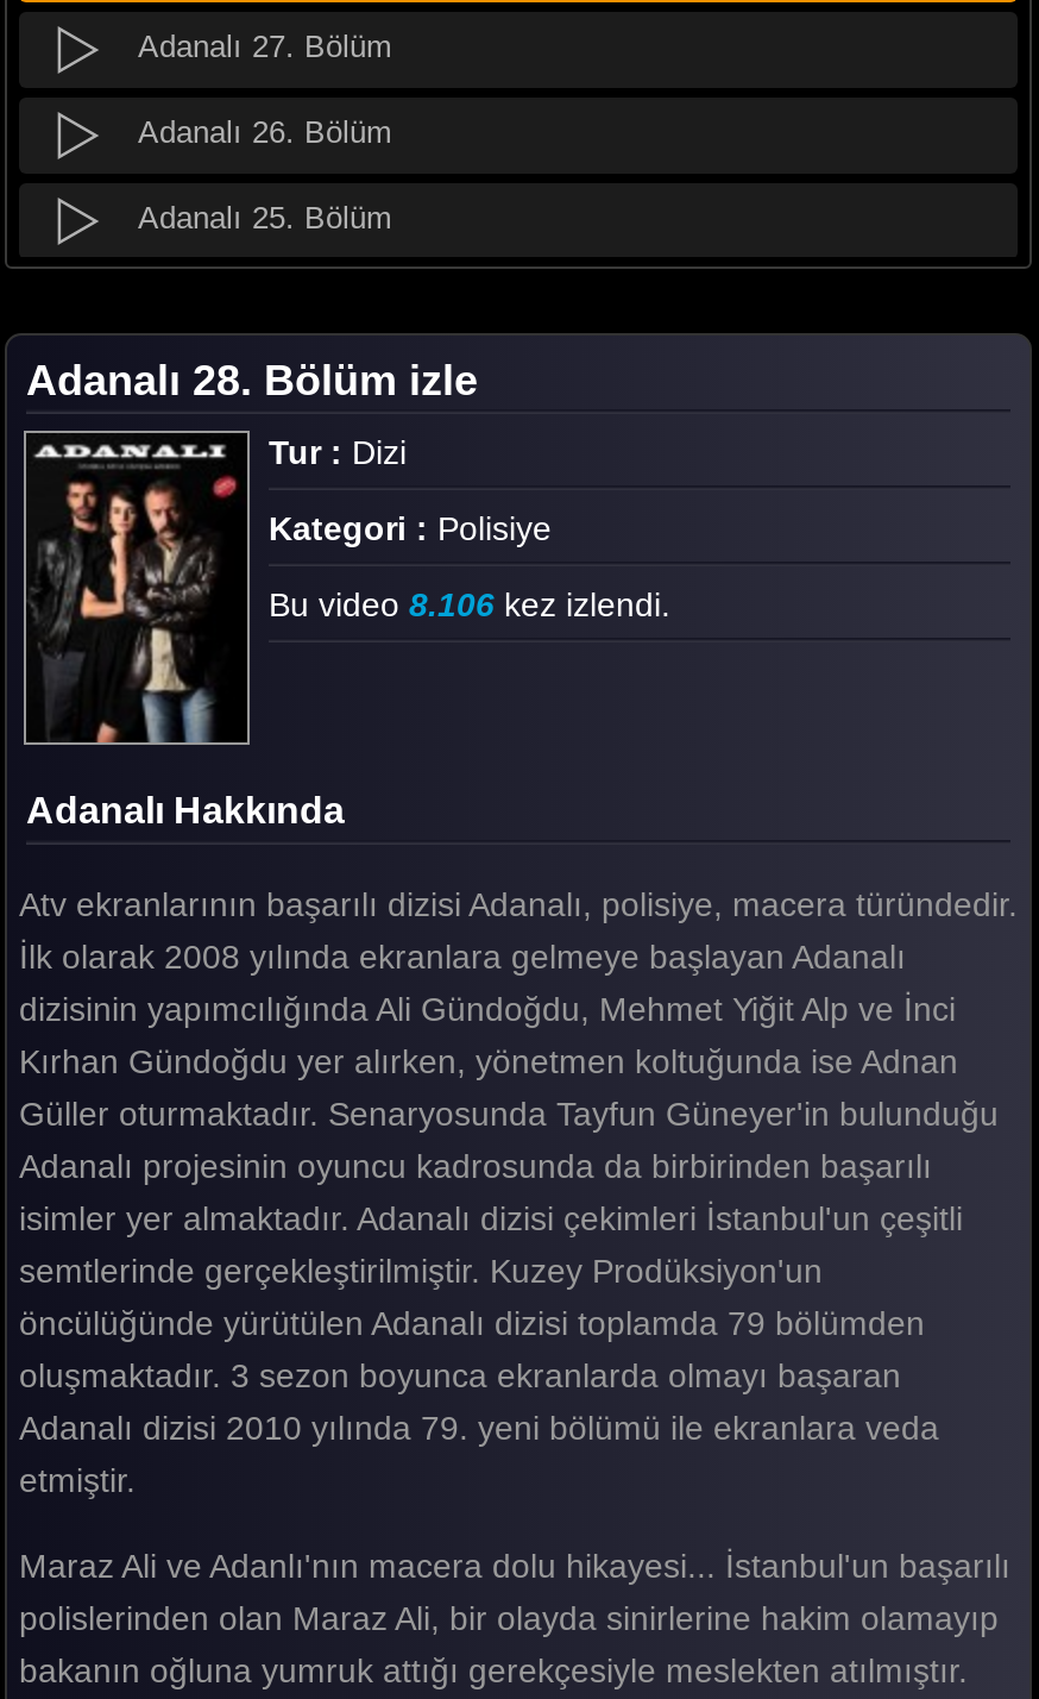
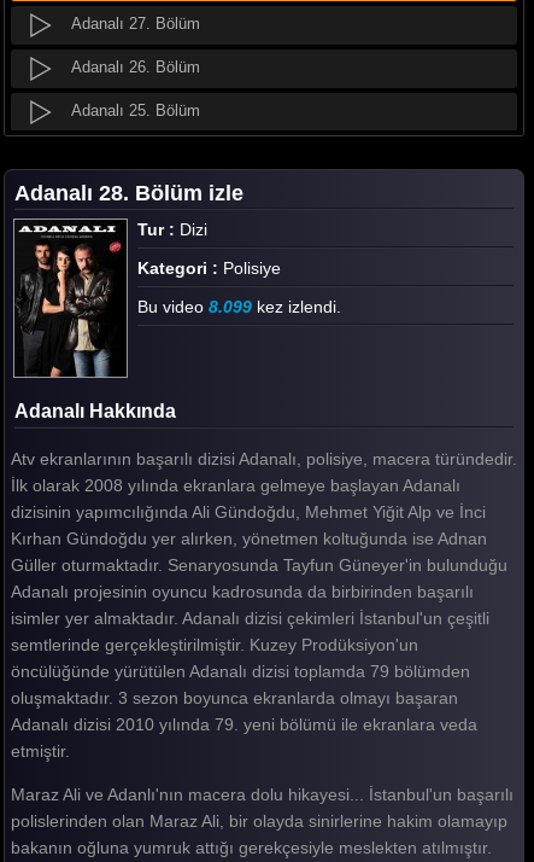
- Bu video 8.106 kez izlendi.
+ Bu video 8.099 kez izlendi.
